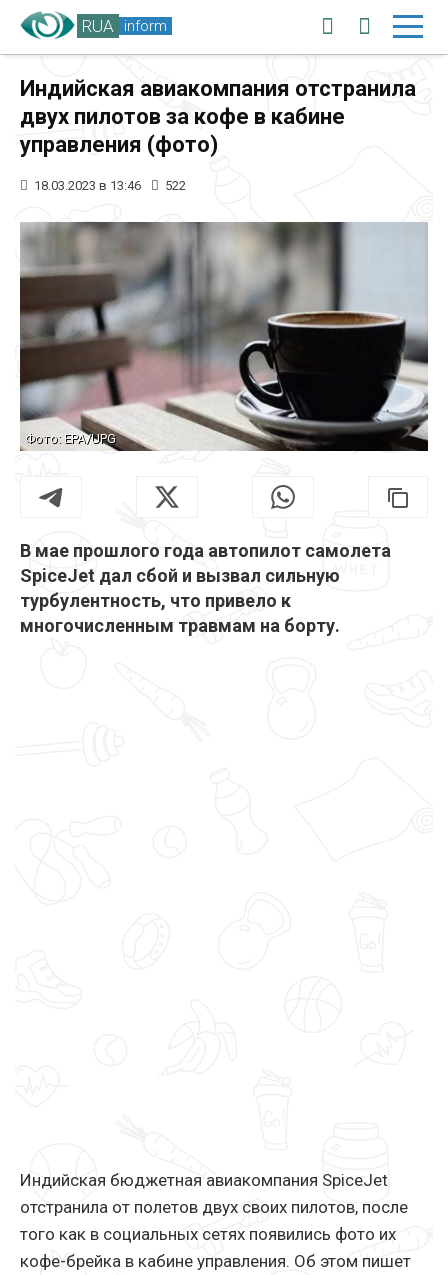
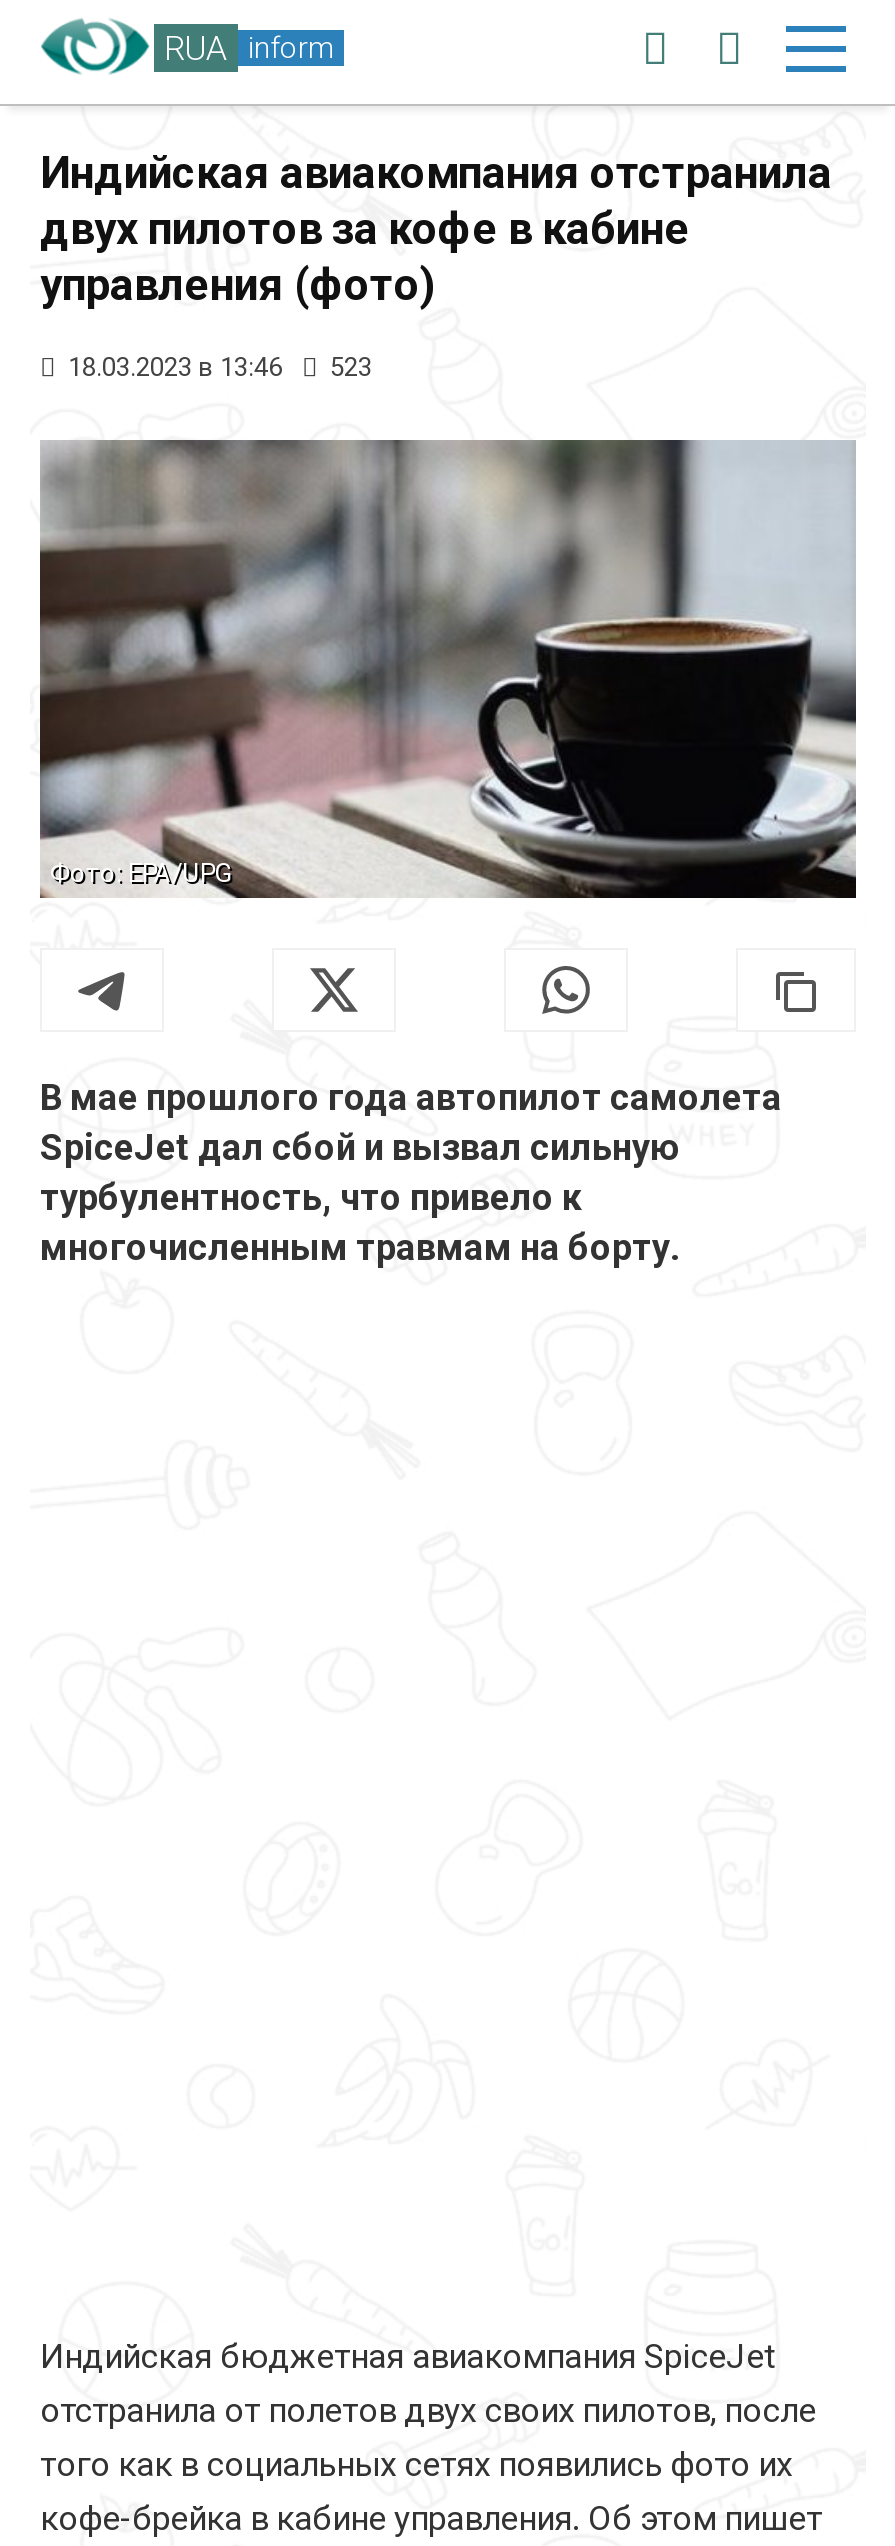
- 18.03.2023 в 13:46 522
+ 18.03.2023 в 13:46 523
